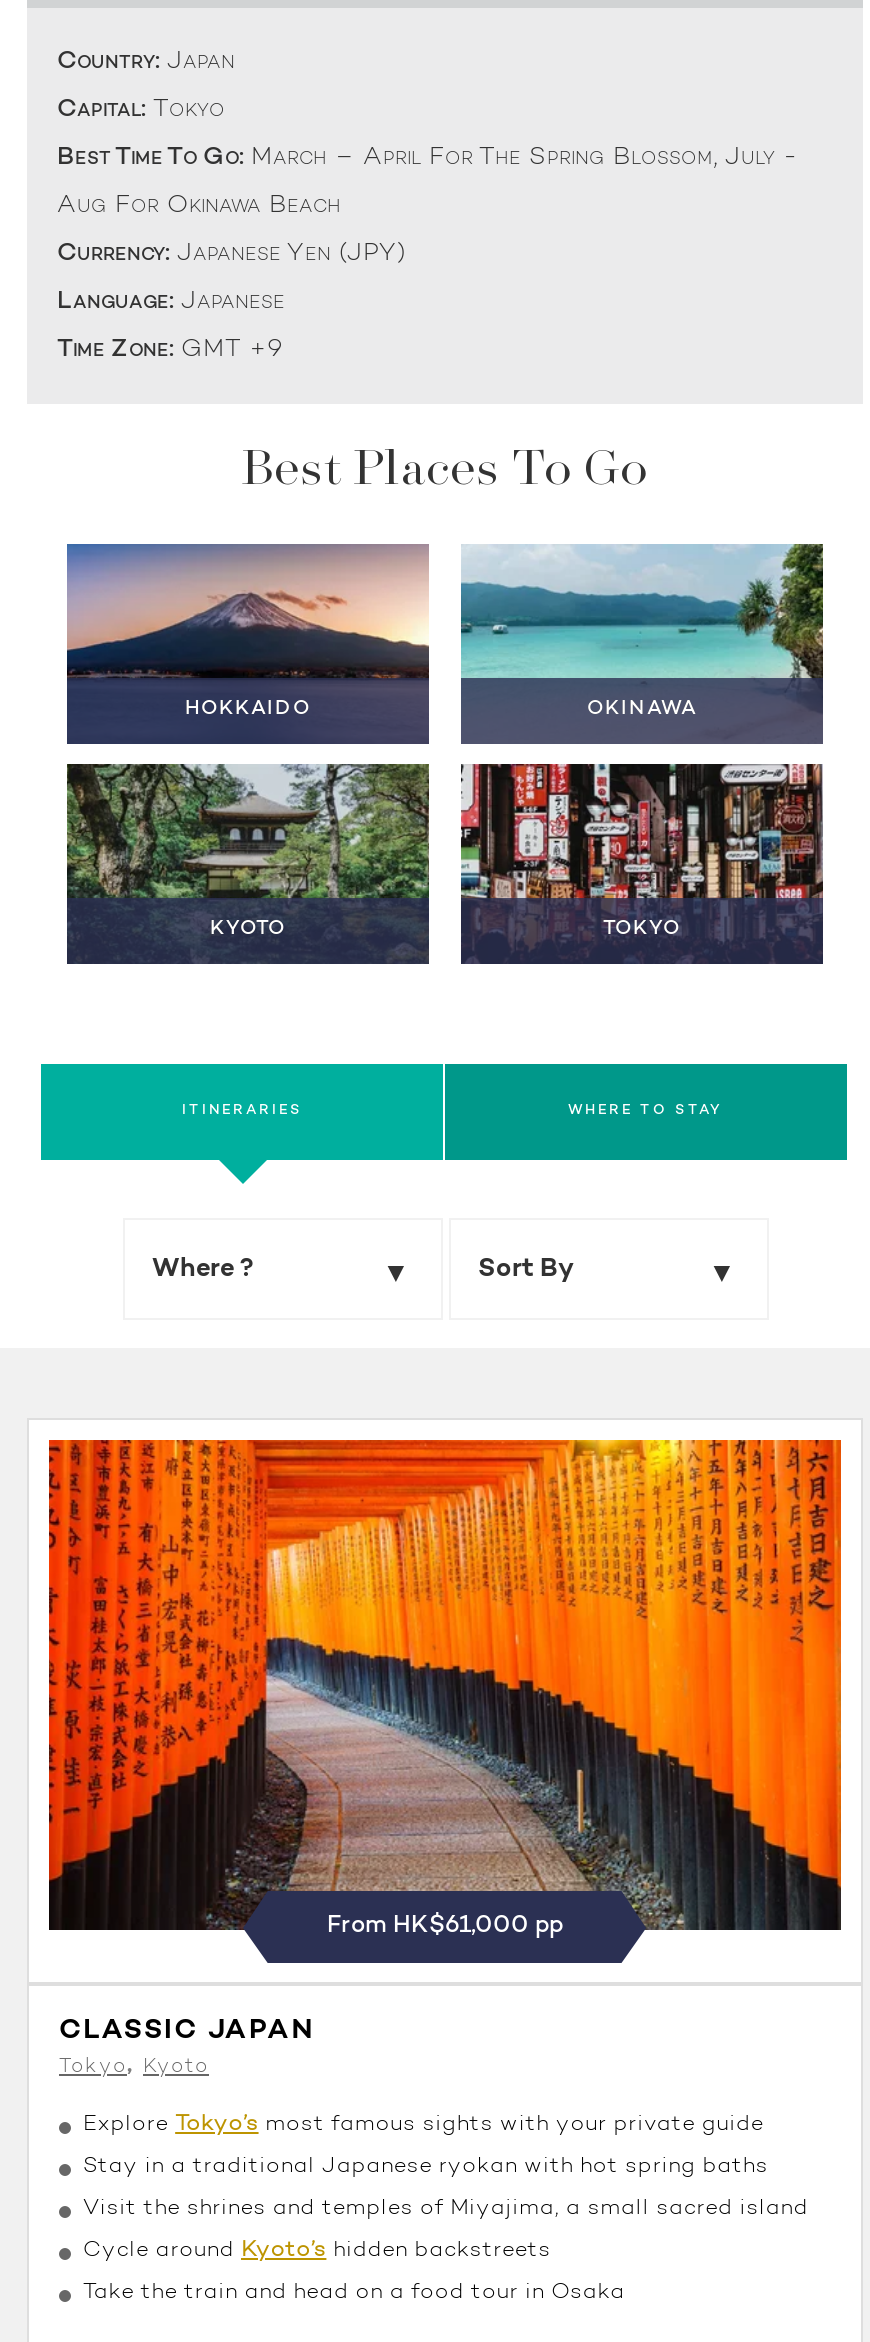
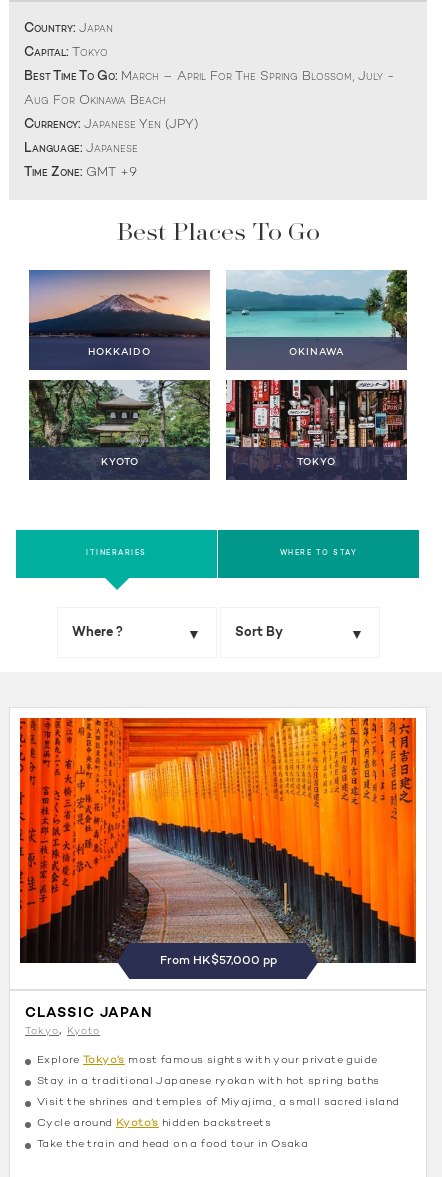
- From HK$61,000 pp
+ From HK$57,000 pp
